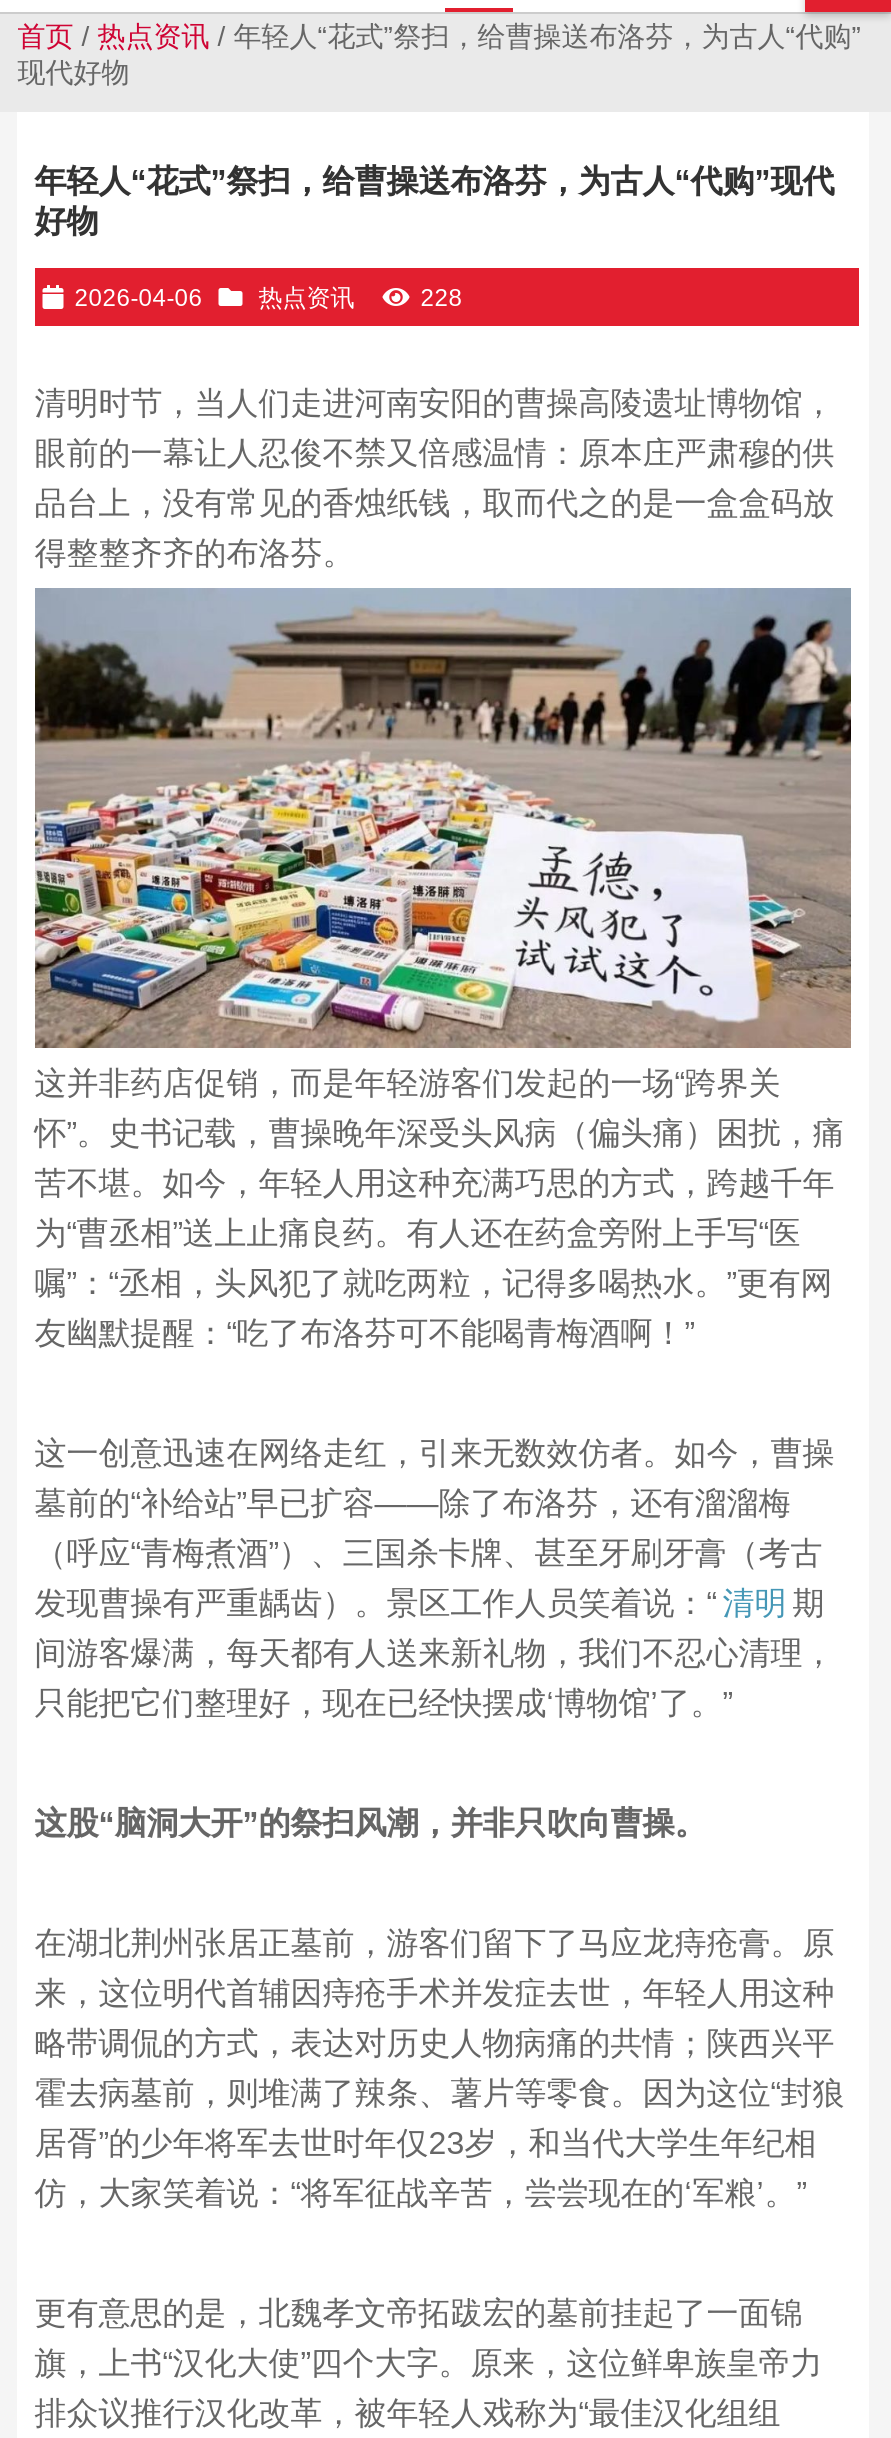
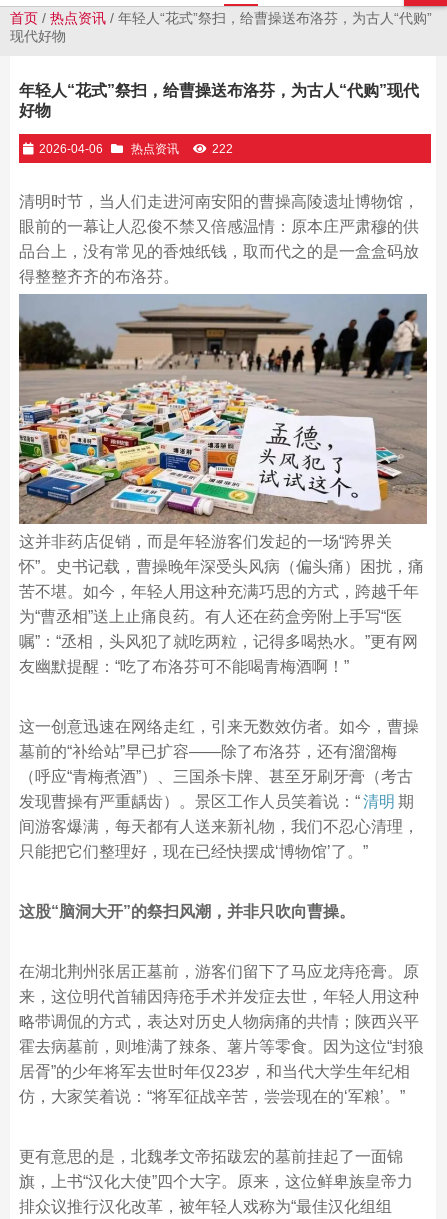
- 228
+ 222
